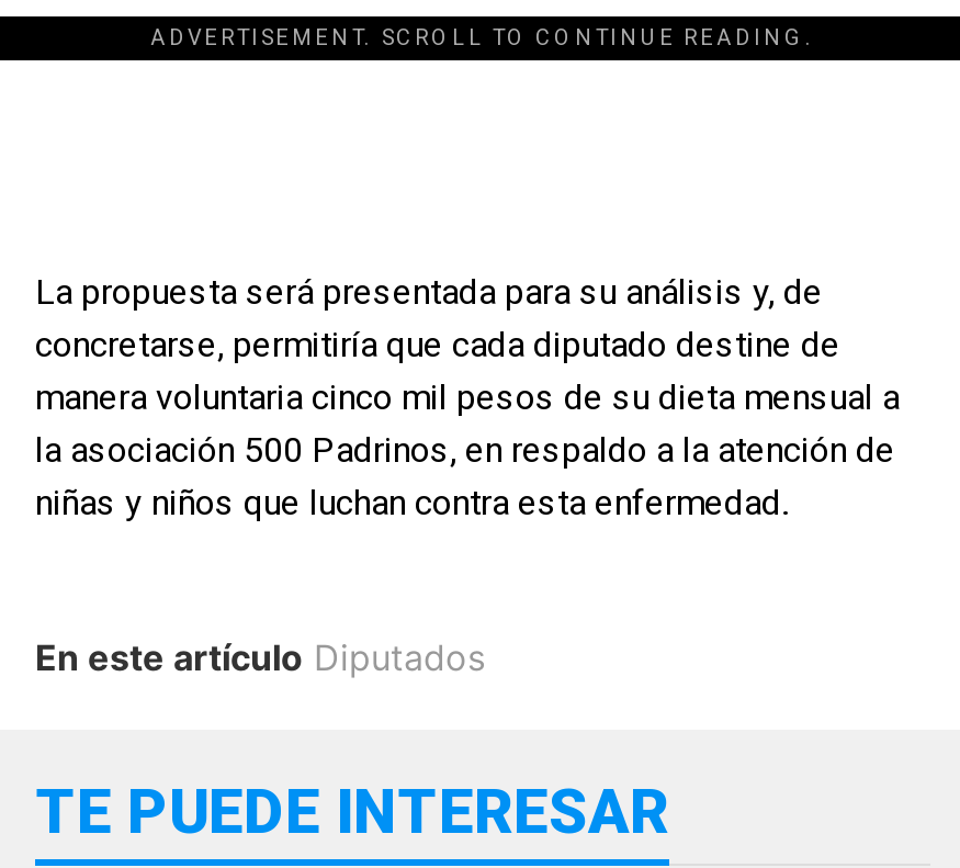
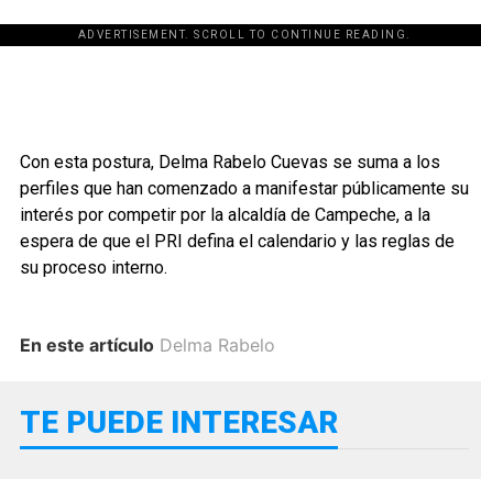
- La propuesta será presentada para su análisis y, de
- concretarse, permitiría que cada diputado destine de
- manera voluntaria cinco mil pesos de su dieta mensual a
- la asociación 500 Padrinos, en respaldo a la atención de
- niñas y niños que luchan contra esta enfermedad.
+ Con esta postura, Delma Rabelo Cuevas se suma a los
+ perfiles que han comenzado a manifestar públicamente su
+ interés por competir por la alcaldía de Campeche, a la
+ espera de que el PRI defina el calendario y las reglas de
+ su proceso interno.

- En este artículo Diputados
+ En este artículo Delma Rabelo
